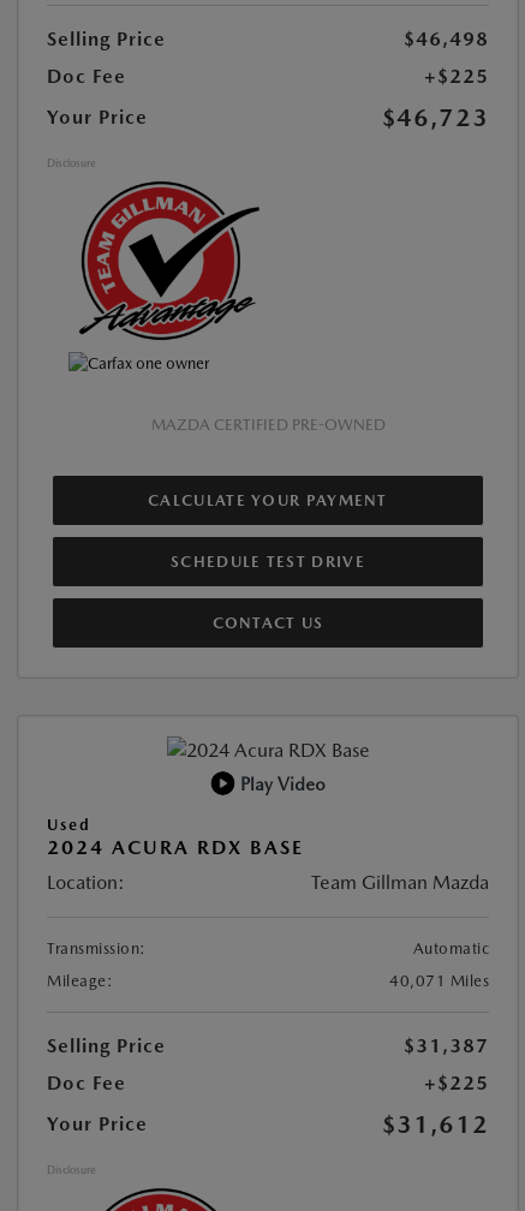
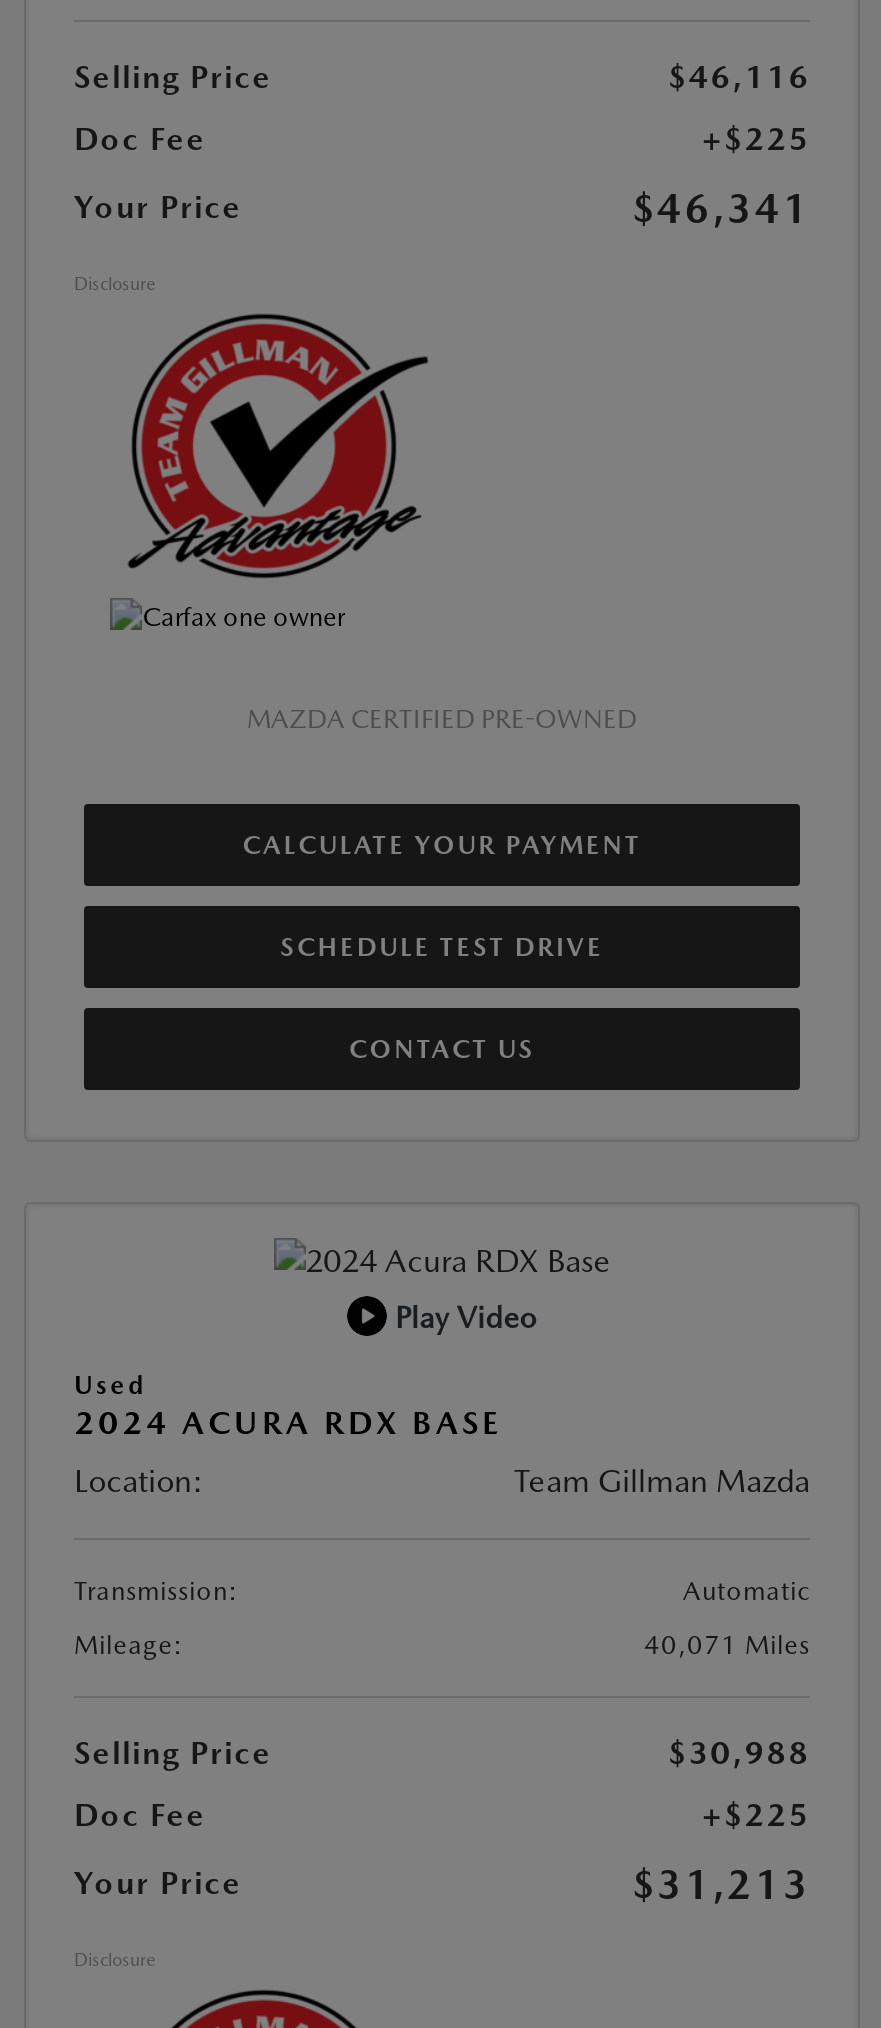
- $46,498
+ $46,116

- $46,723
+ $46,341

- $31,387
+ $30,988

- $31,612
+ $31,213
